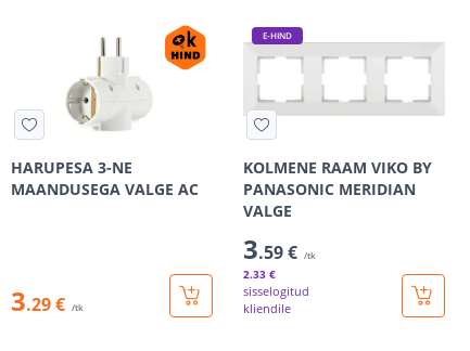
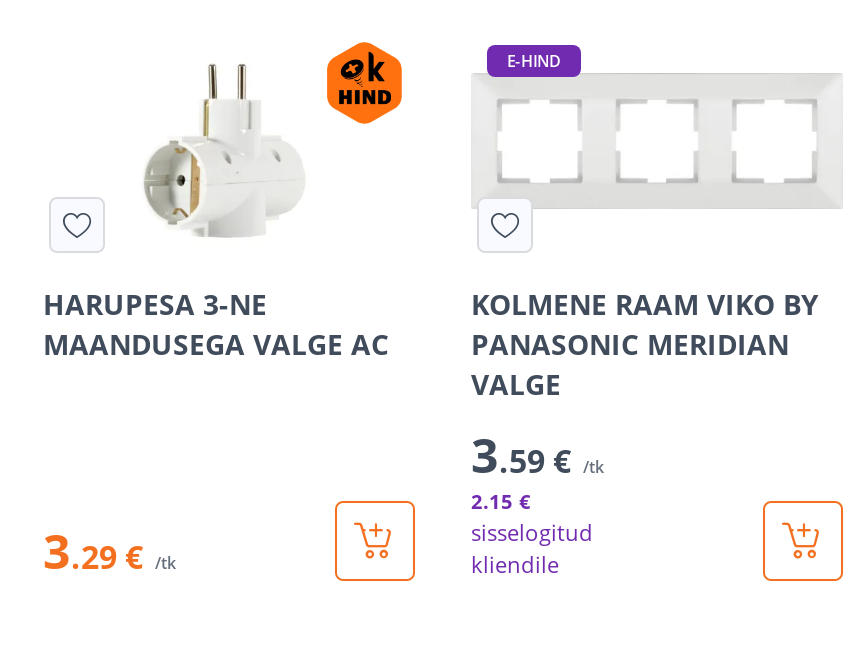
- 2.33 €
+ 2.15 €
